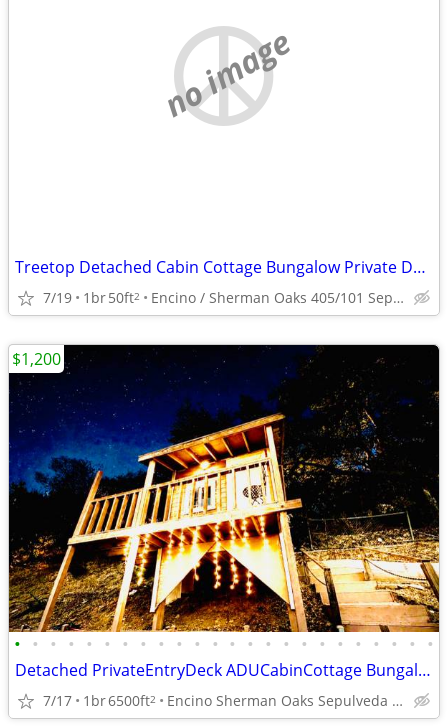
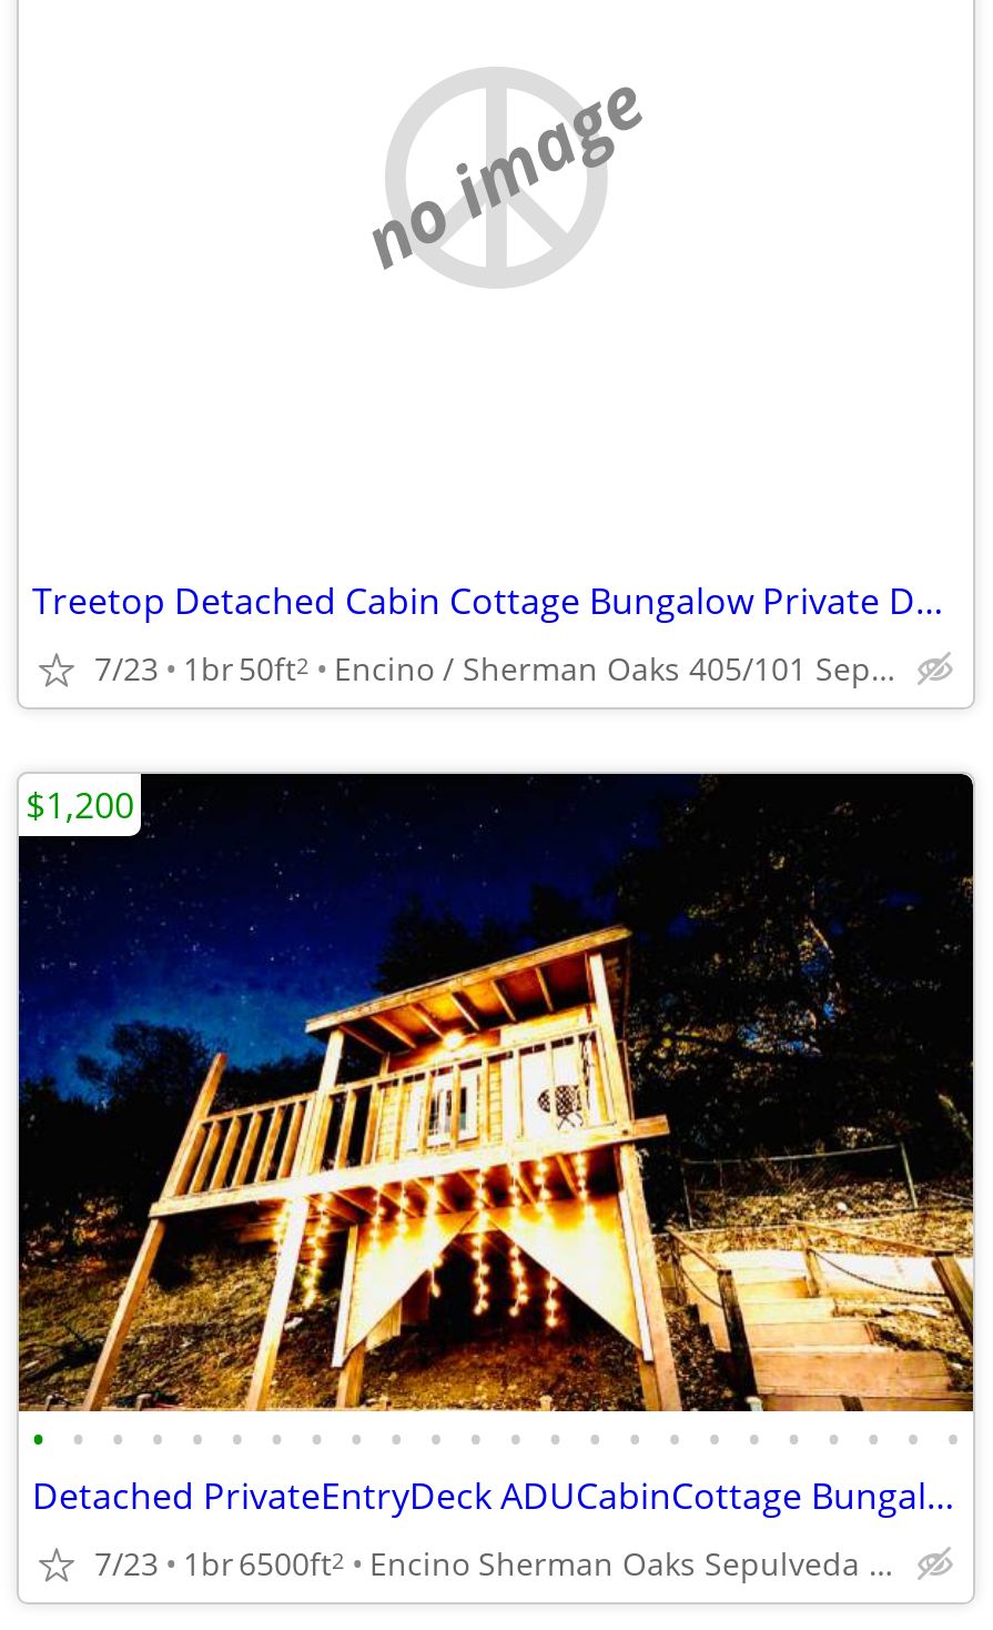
- 7/19 1br 50ft2
+ 7/23 1br 50ft2

- 7/17 1br 6500ft2
+ 7/23 1br 6500ft2
